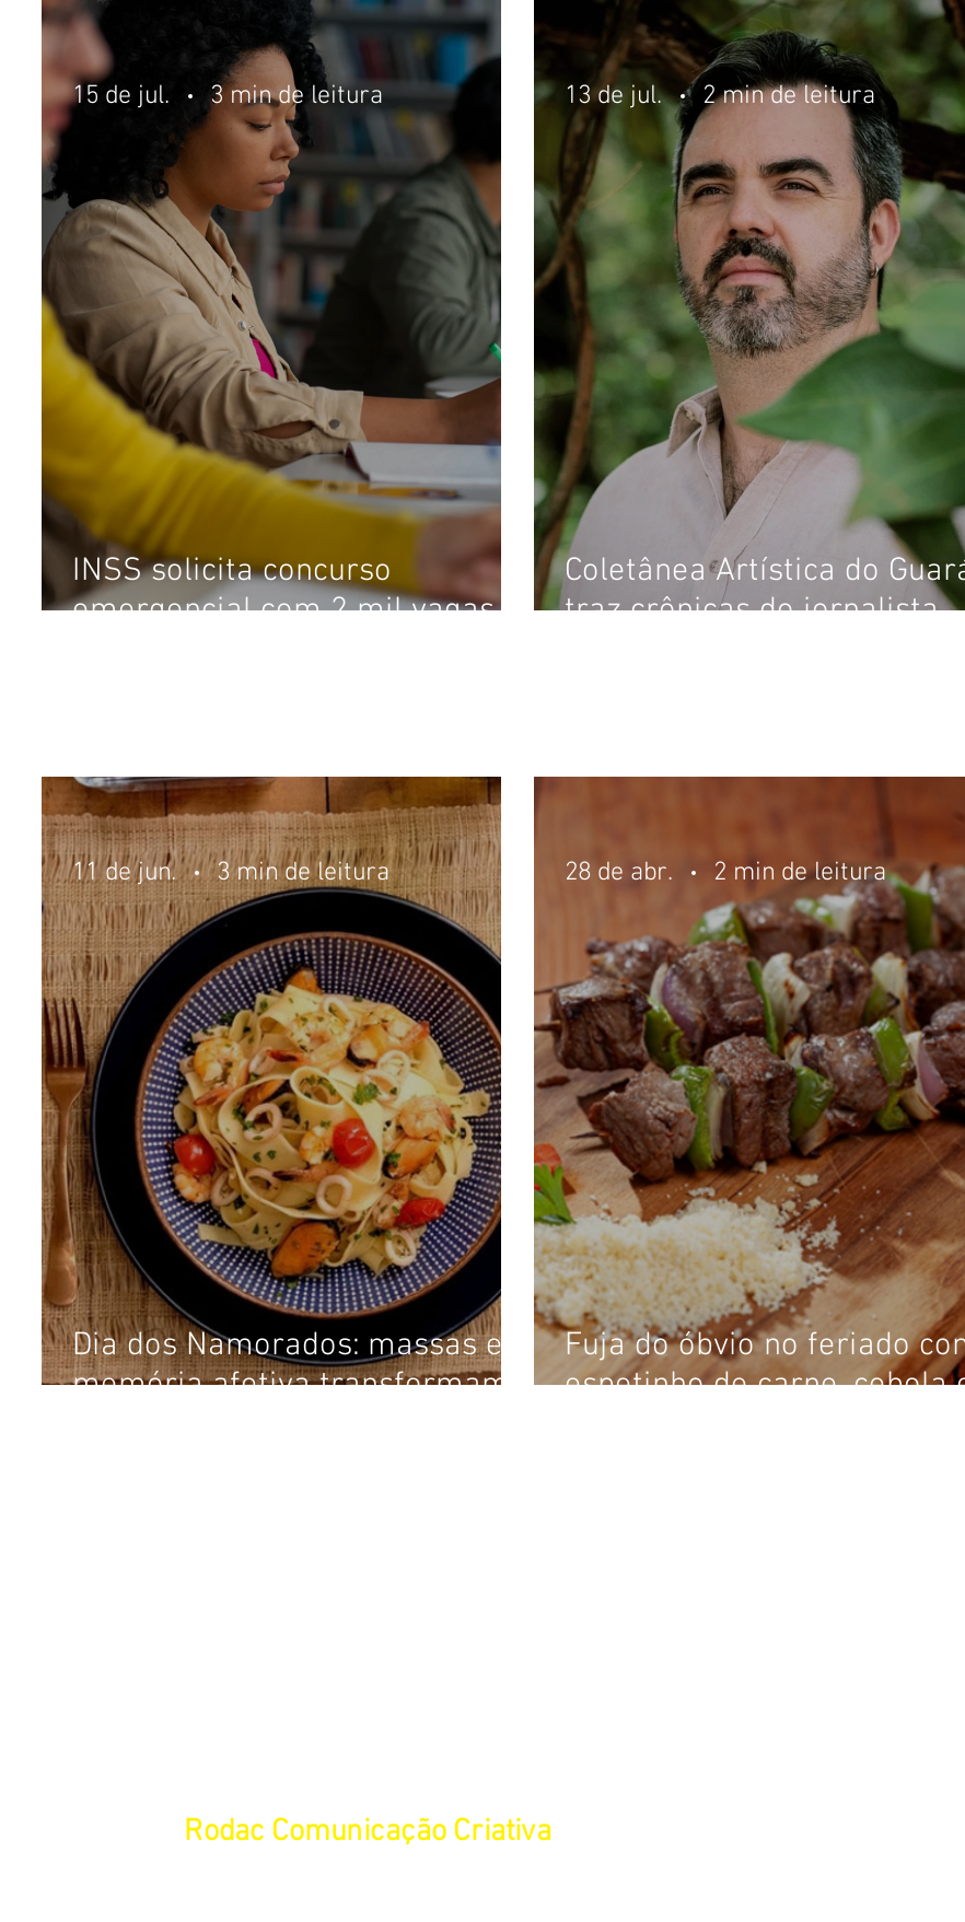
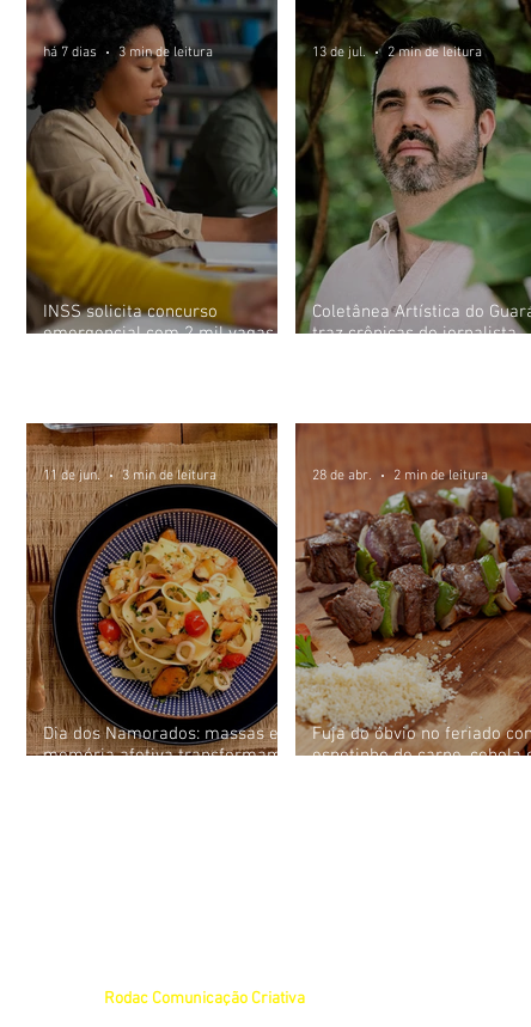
- 15 de jul. 3 min de leitura
+ há 7 dias 3 min de leitura
